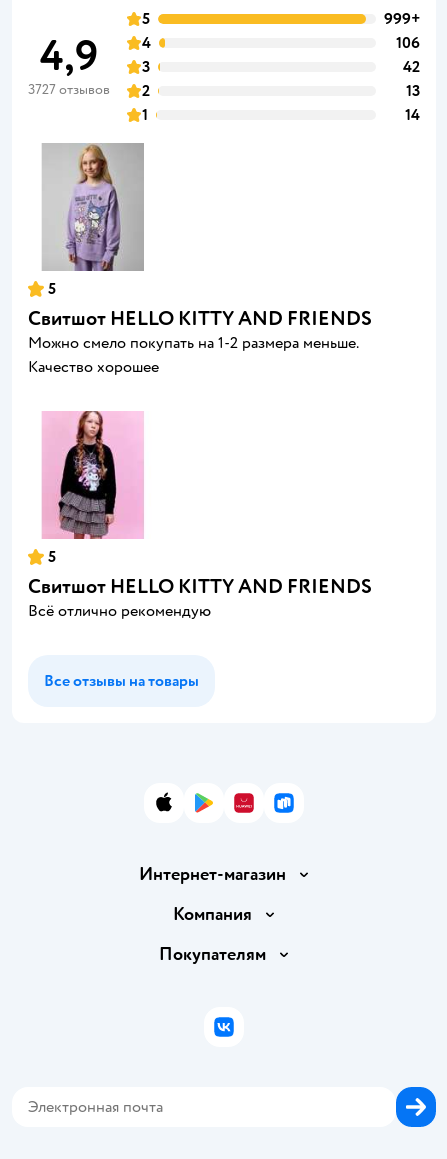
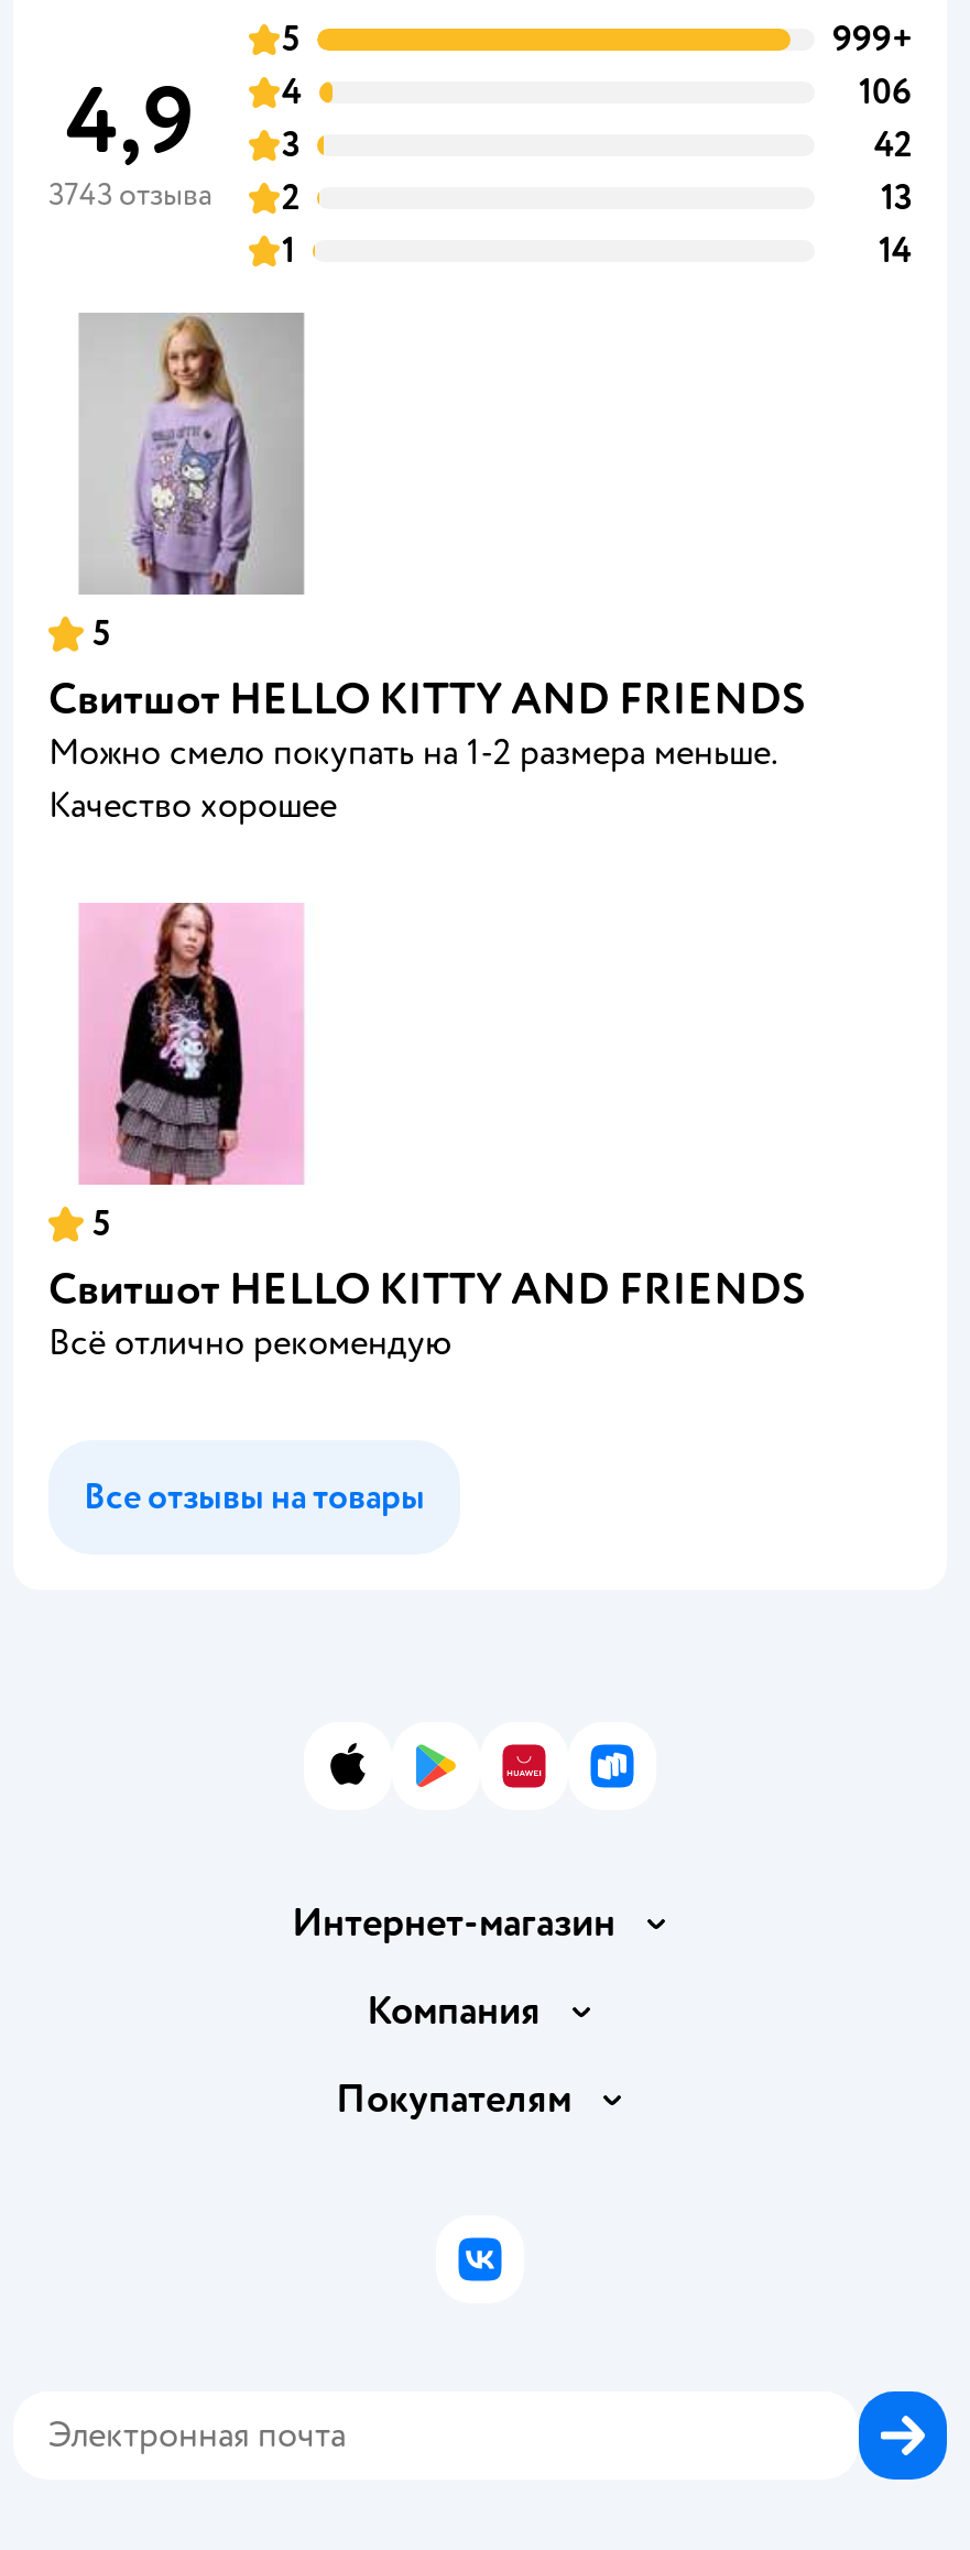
- 3727 отзывов 2
+ 3743 отзыва 2
